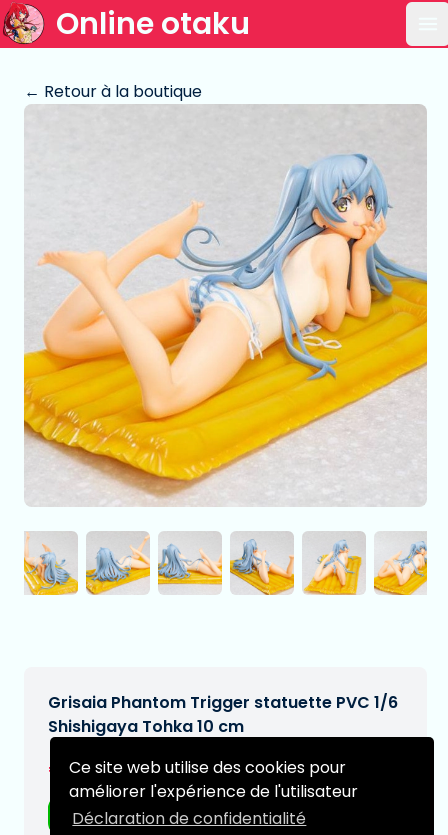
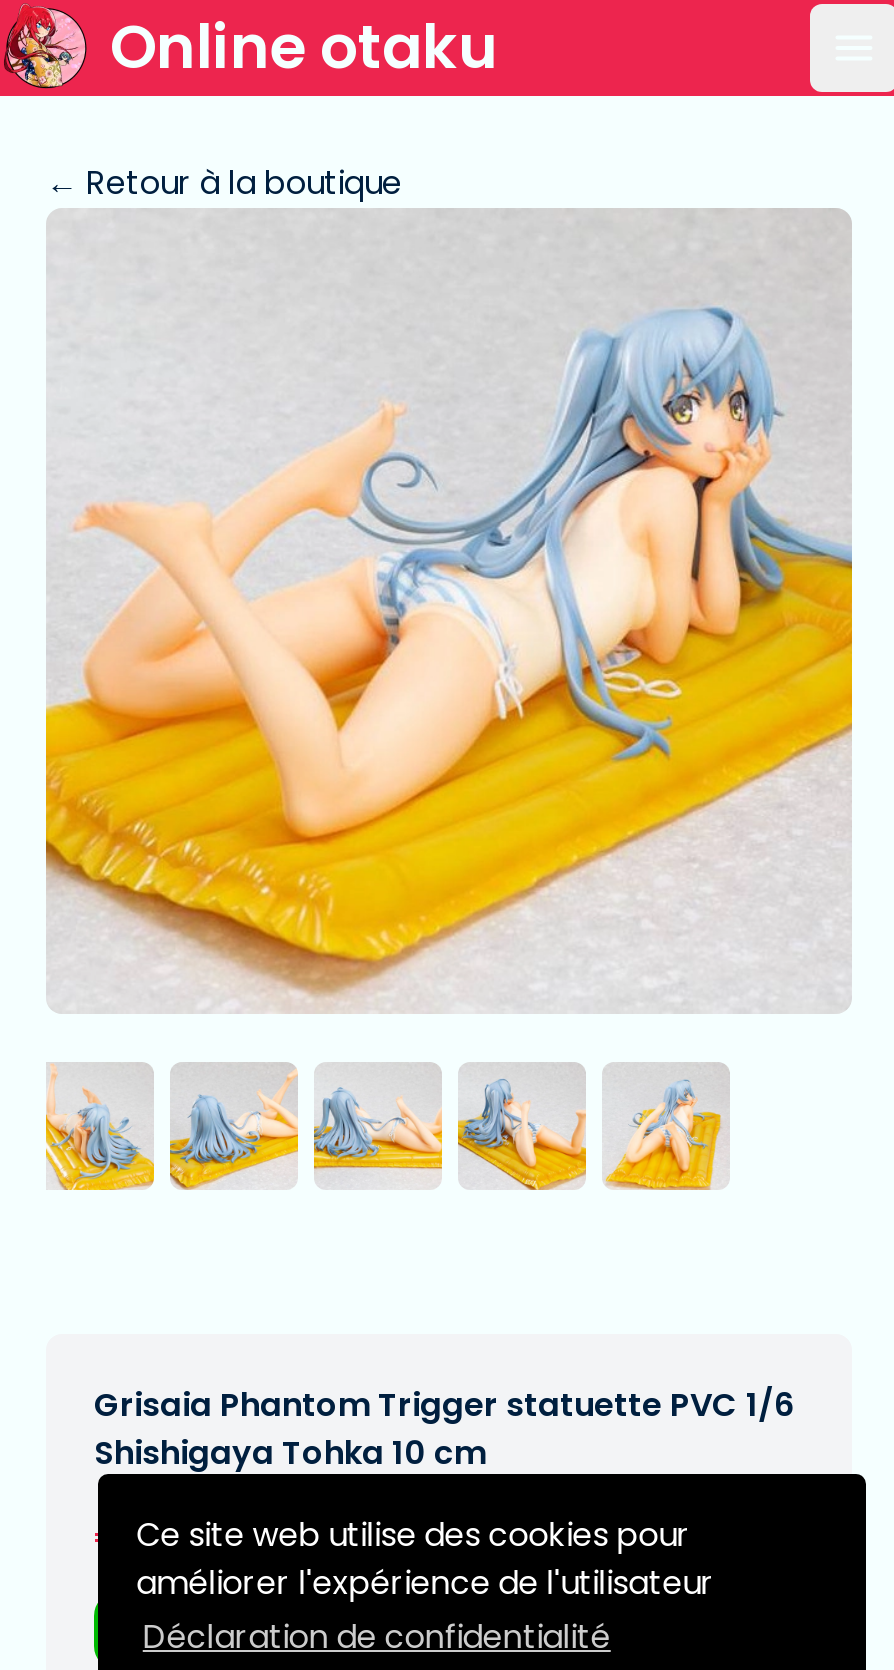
- [image]
